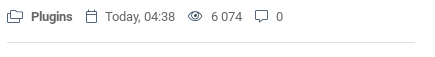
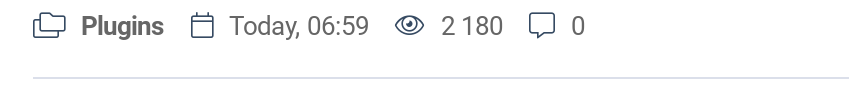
- Today, 04:38
+ Today, 06:59

- 6 074
+ 2 180
